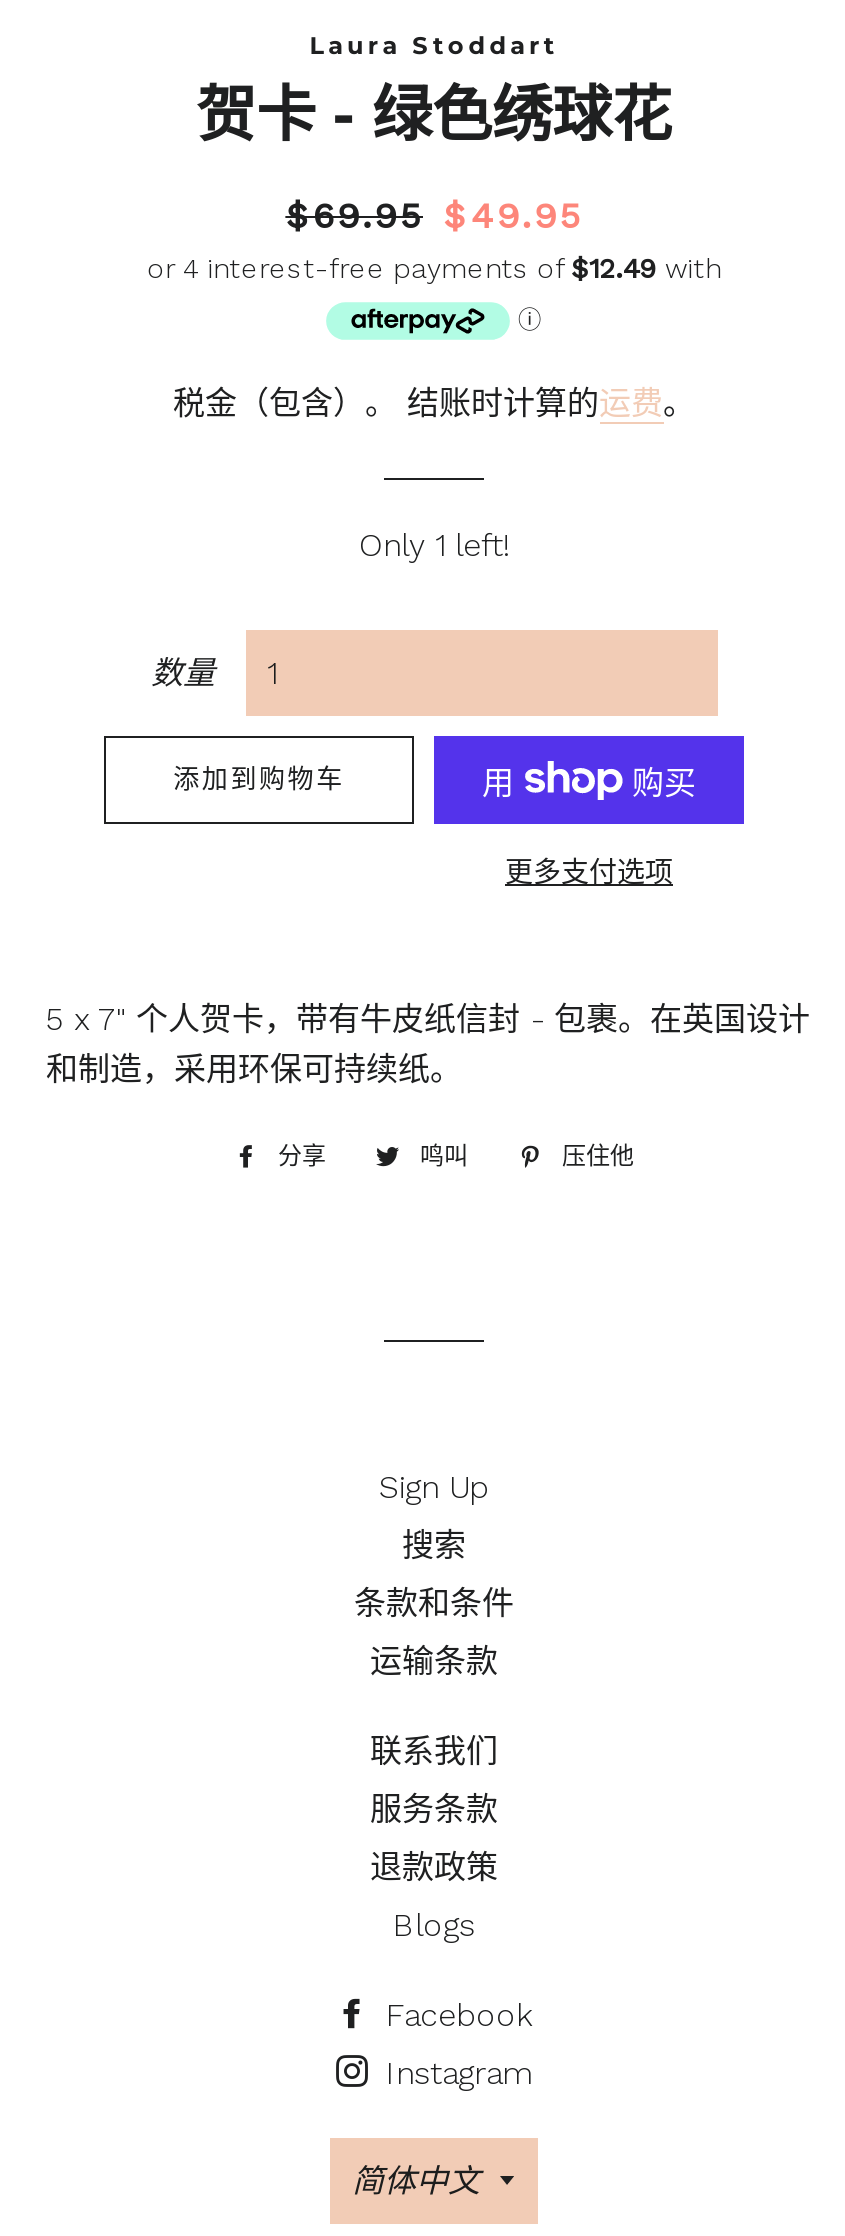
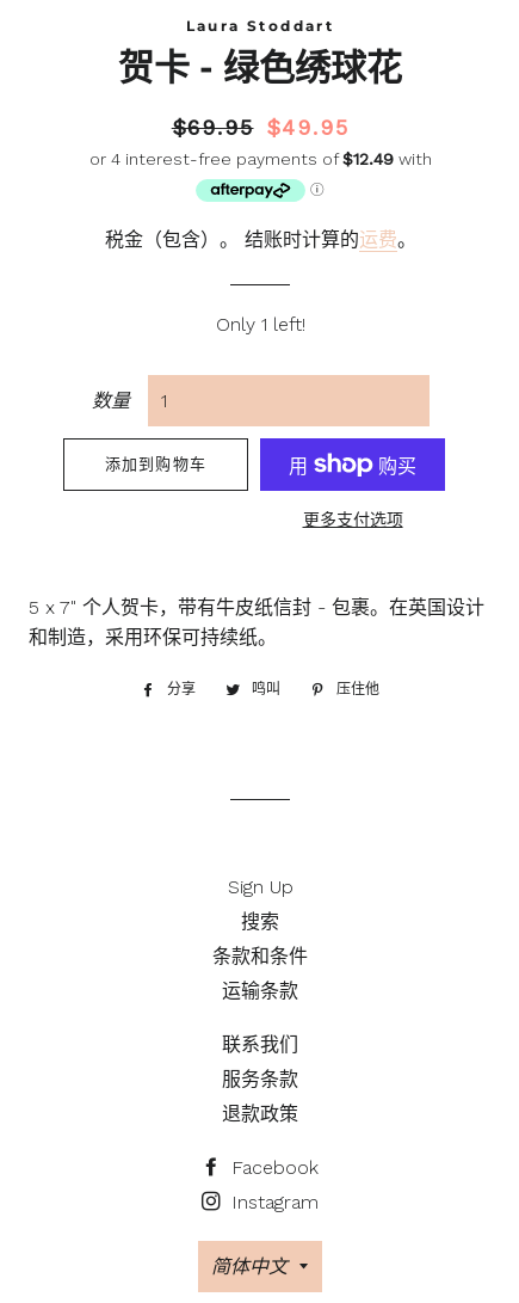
- Blogs
